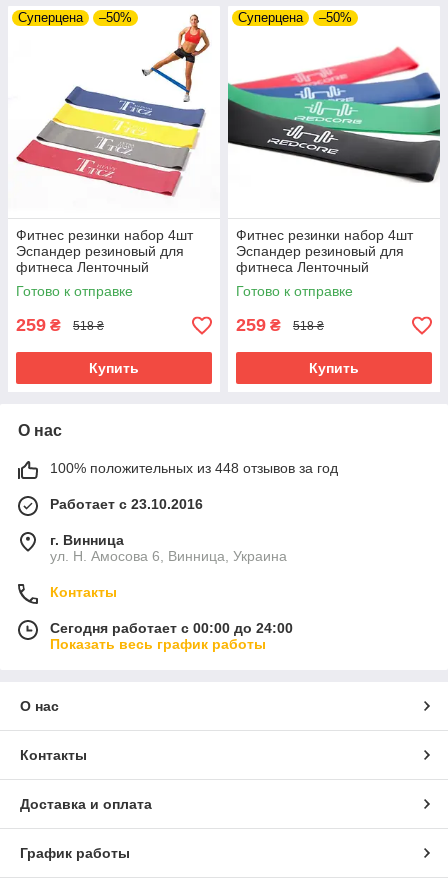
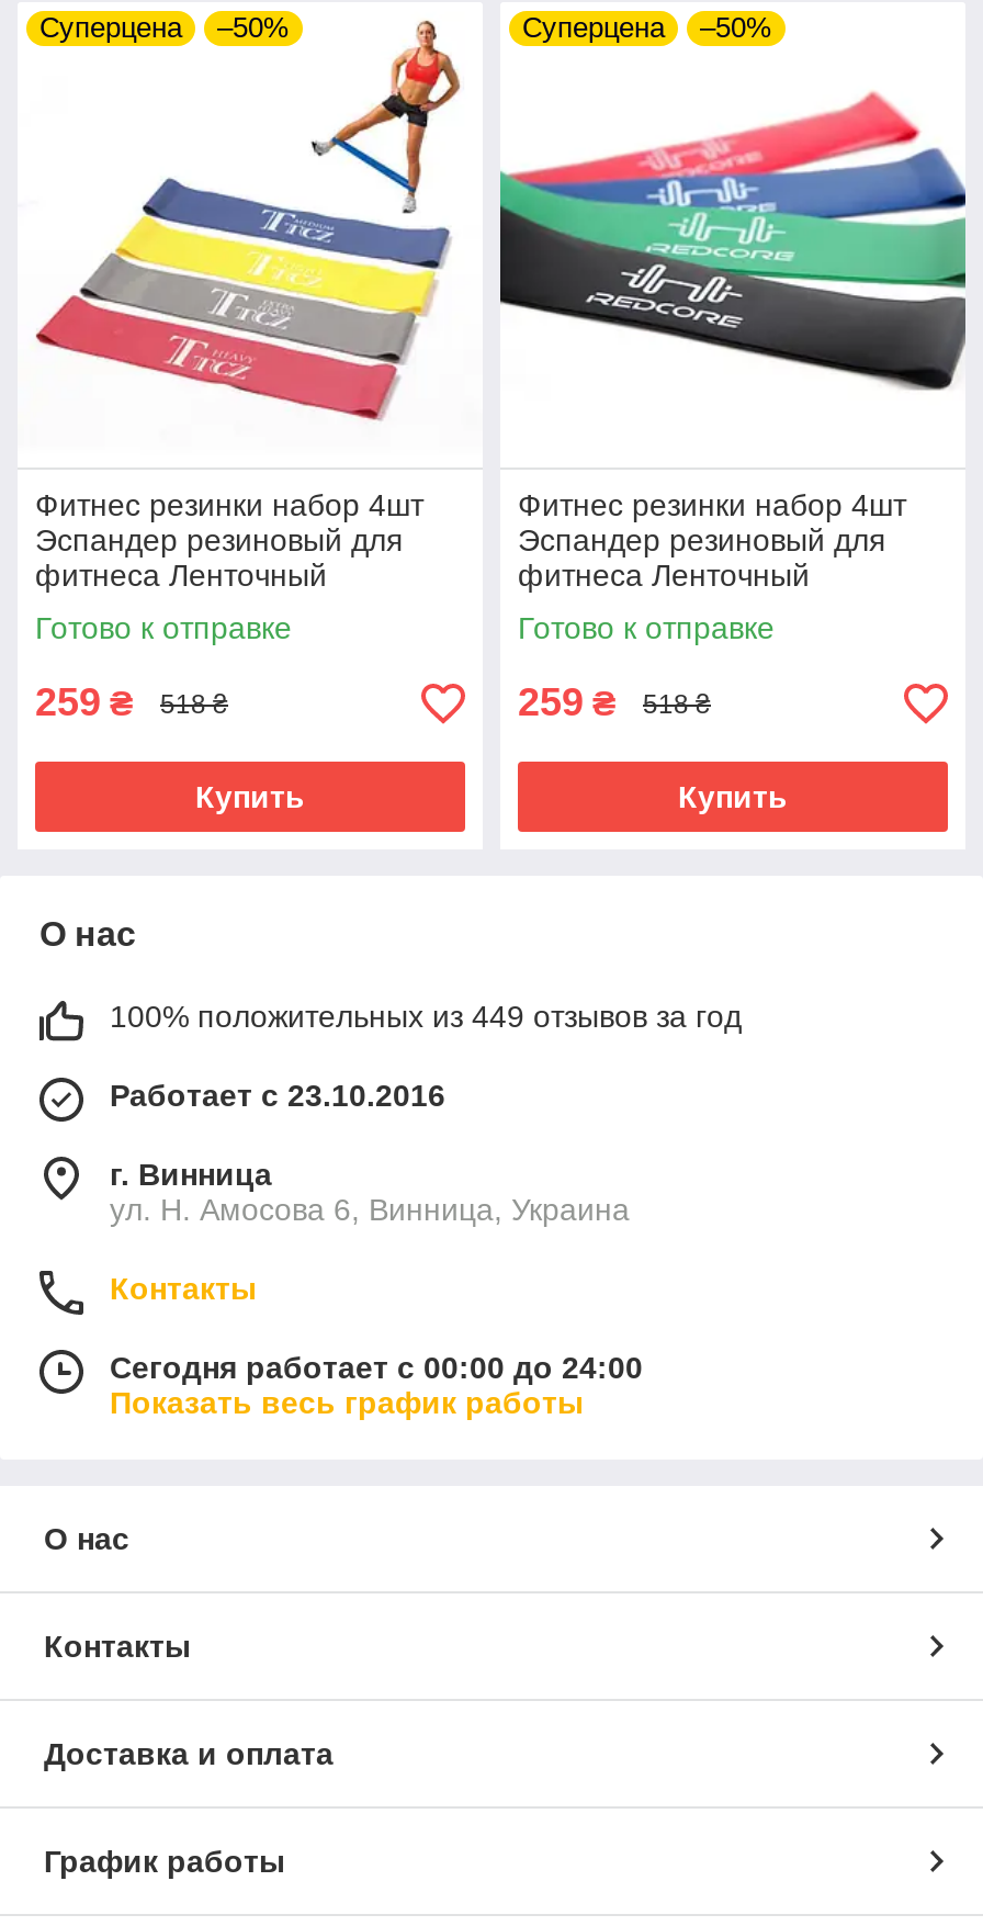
- 100% положительных из 448 отзывов за год
+ 100% положительных из 449 отзывов за год
